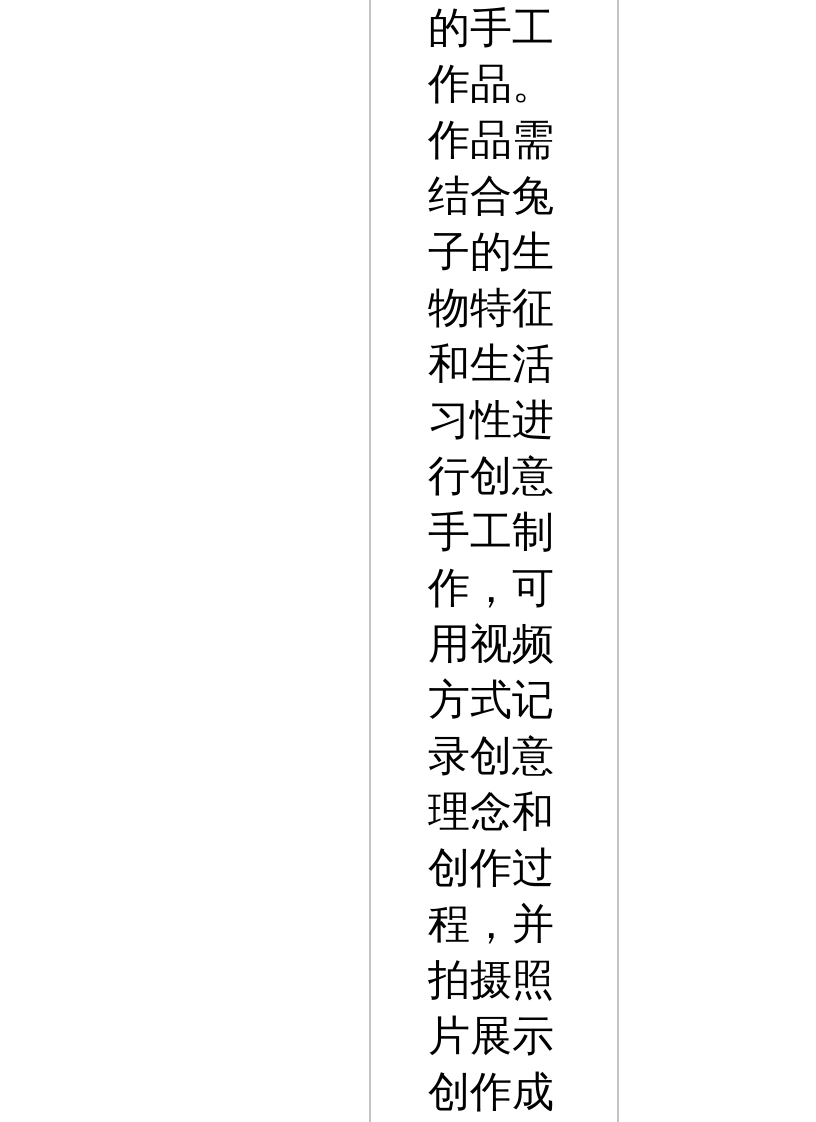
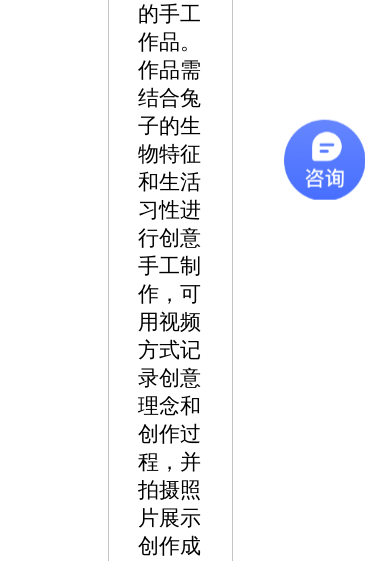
+ [image]
